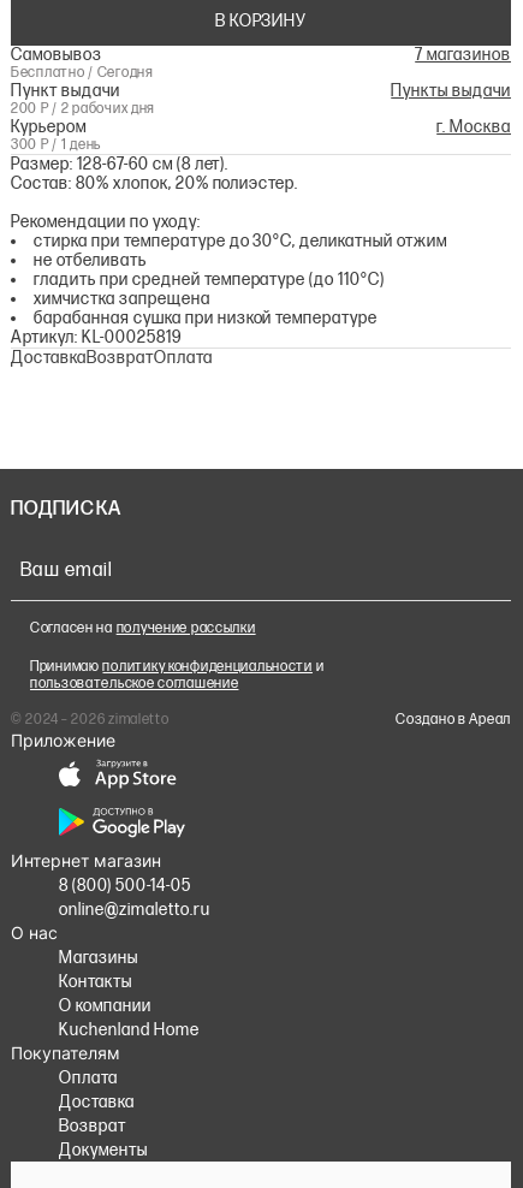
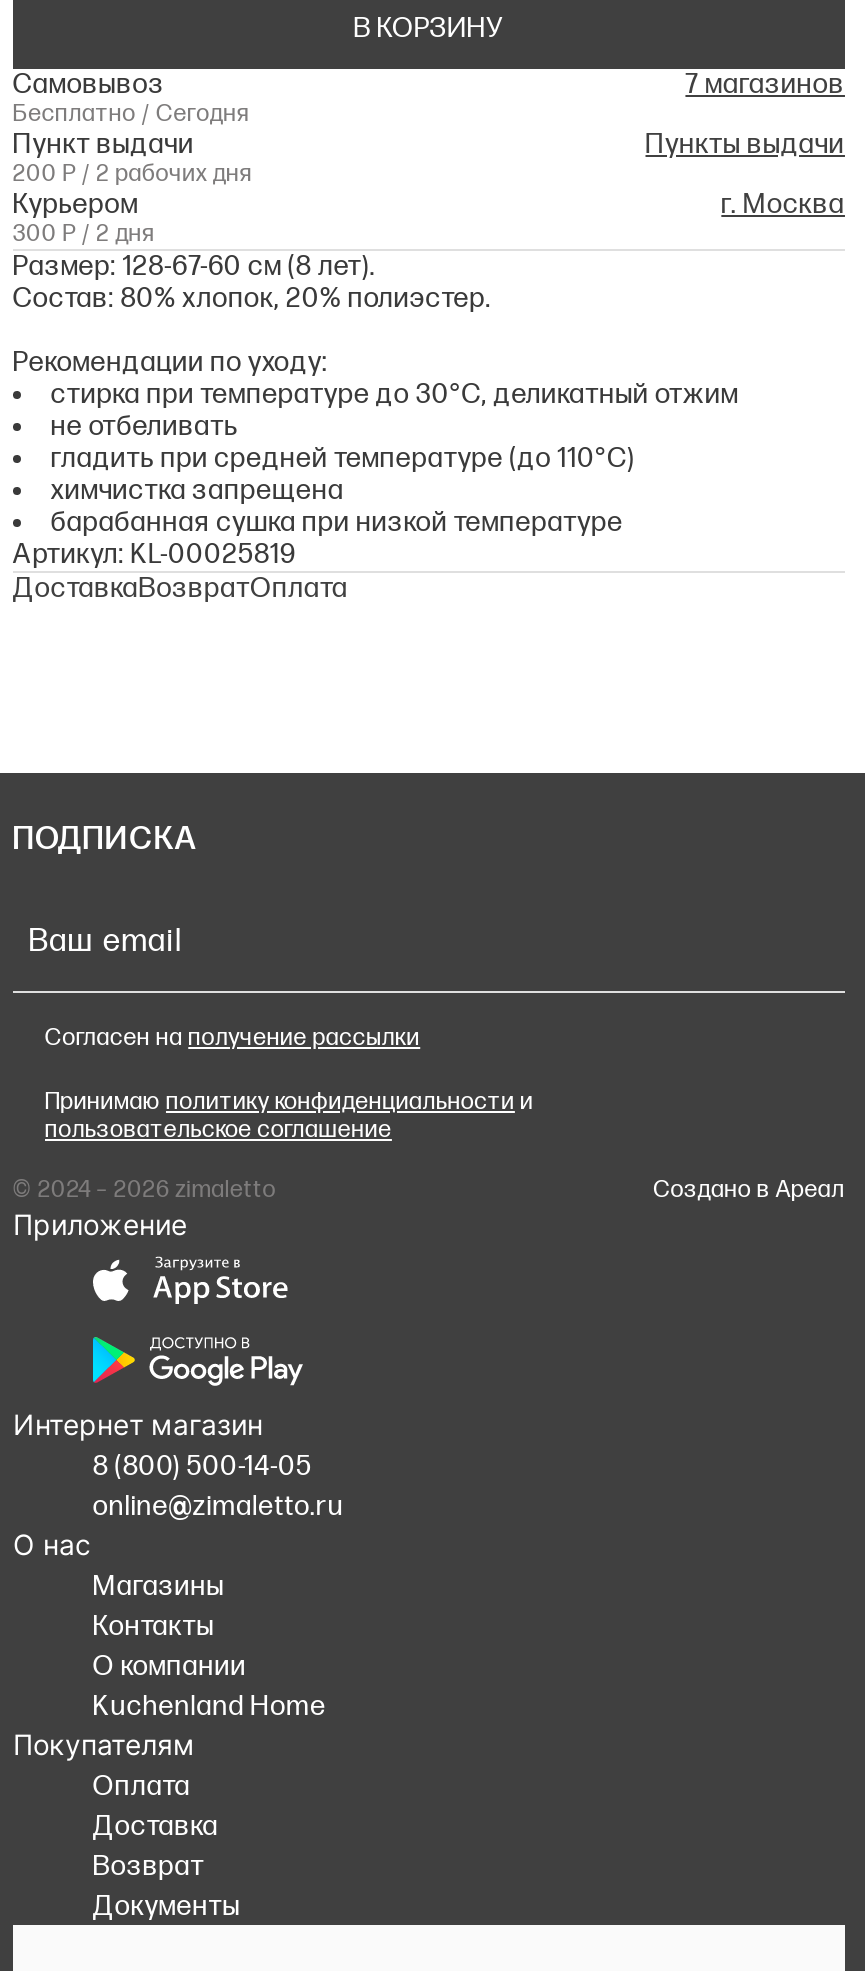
- 300 Р / 1 день
+ 300 Р / 2 дня
